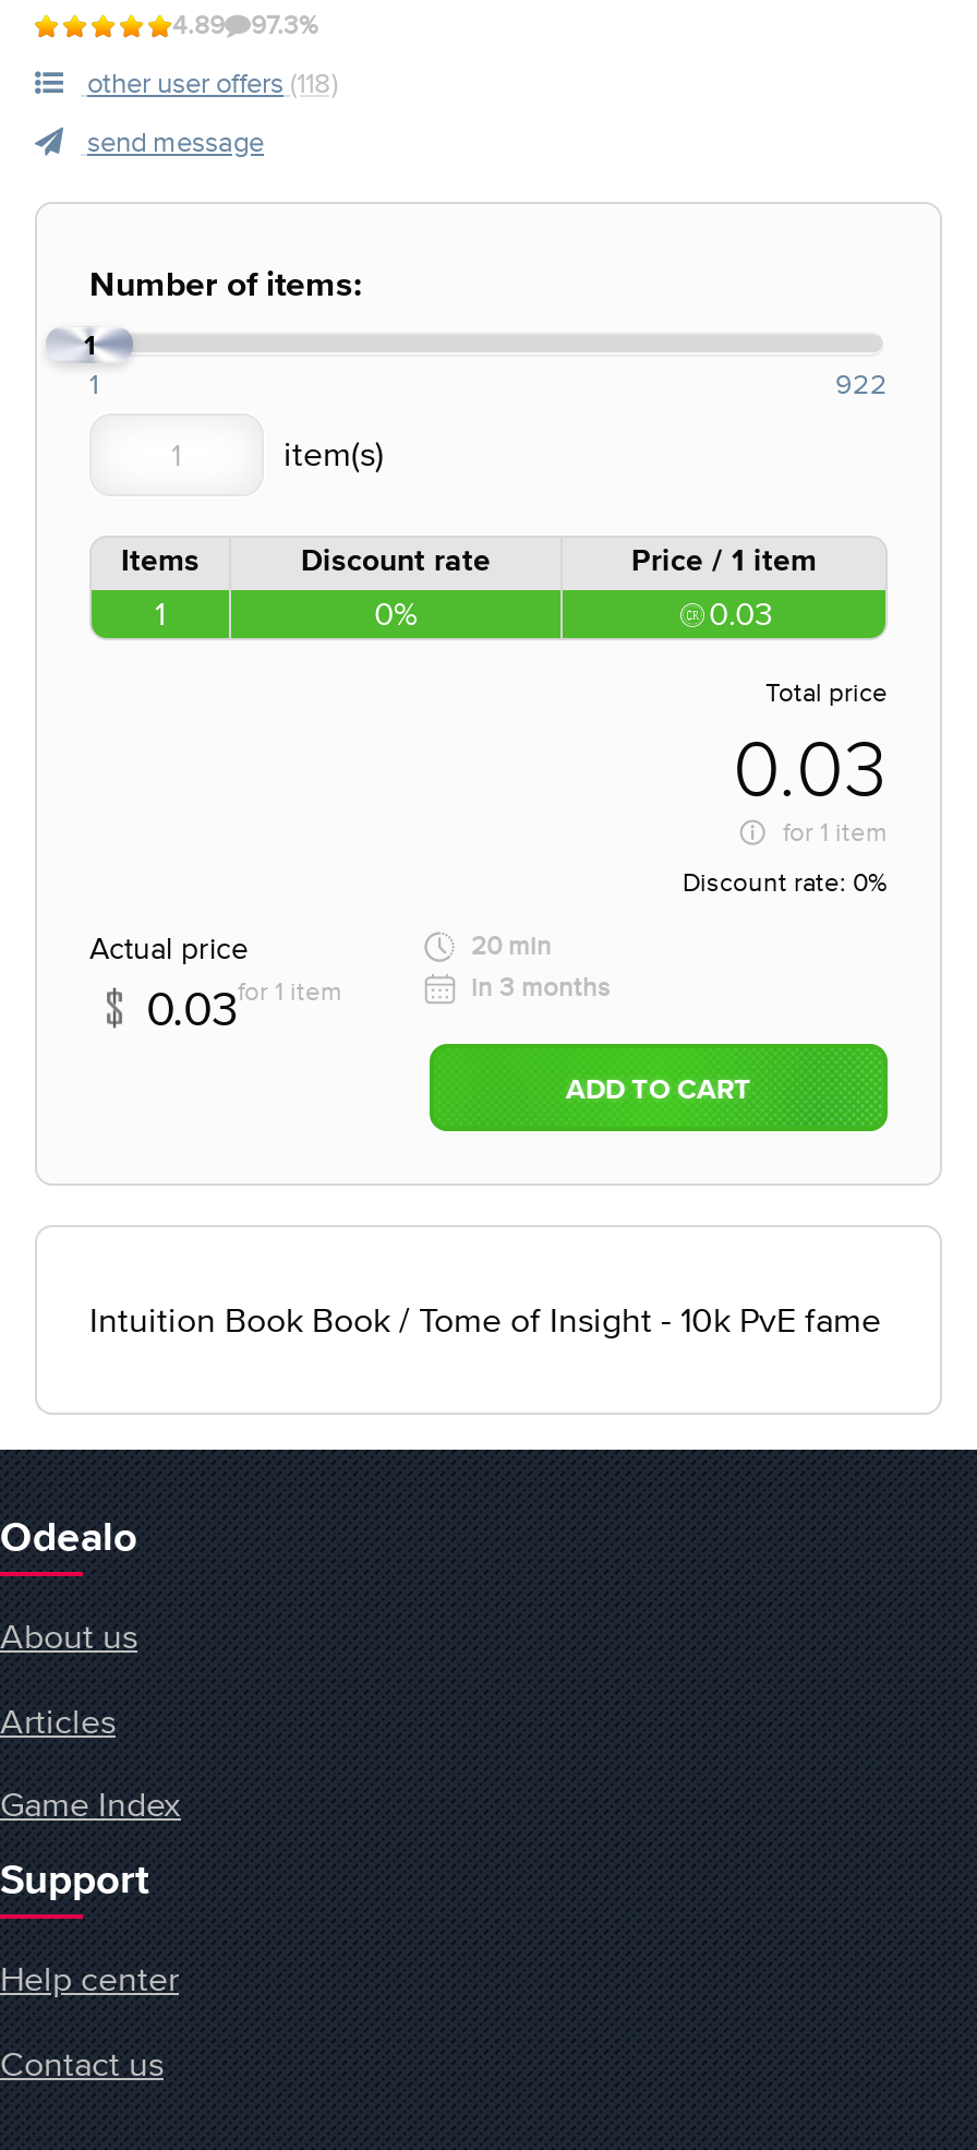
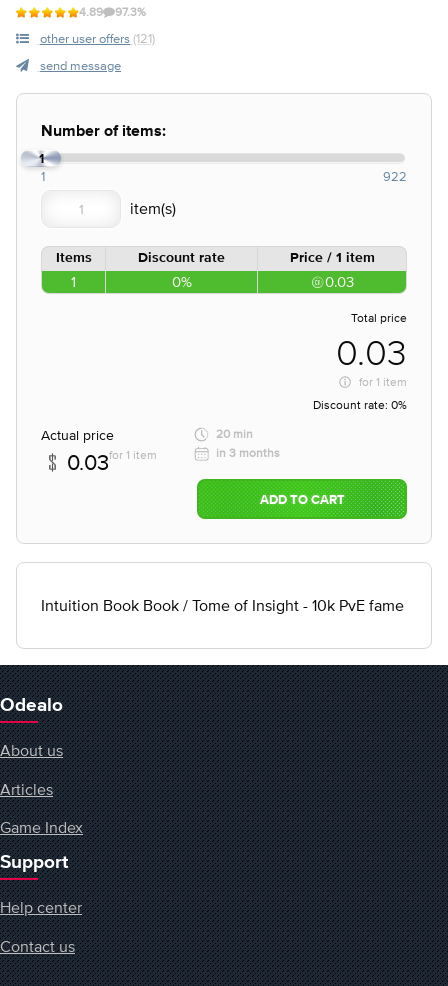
- other user offers (118)
+ other user offers (121)
